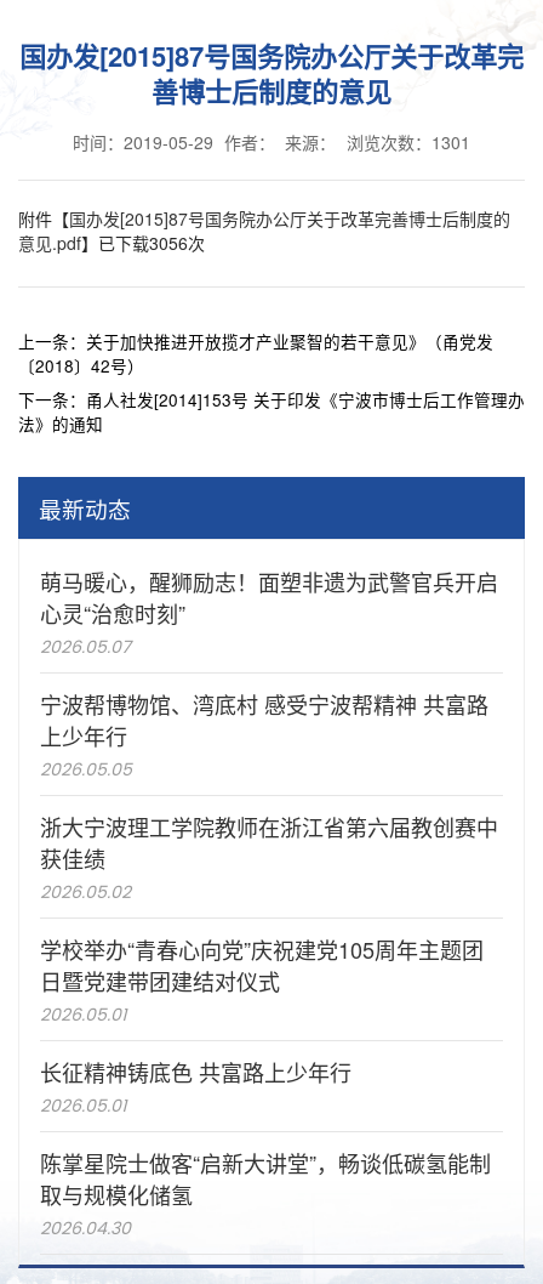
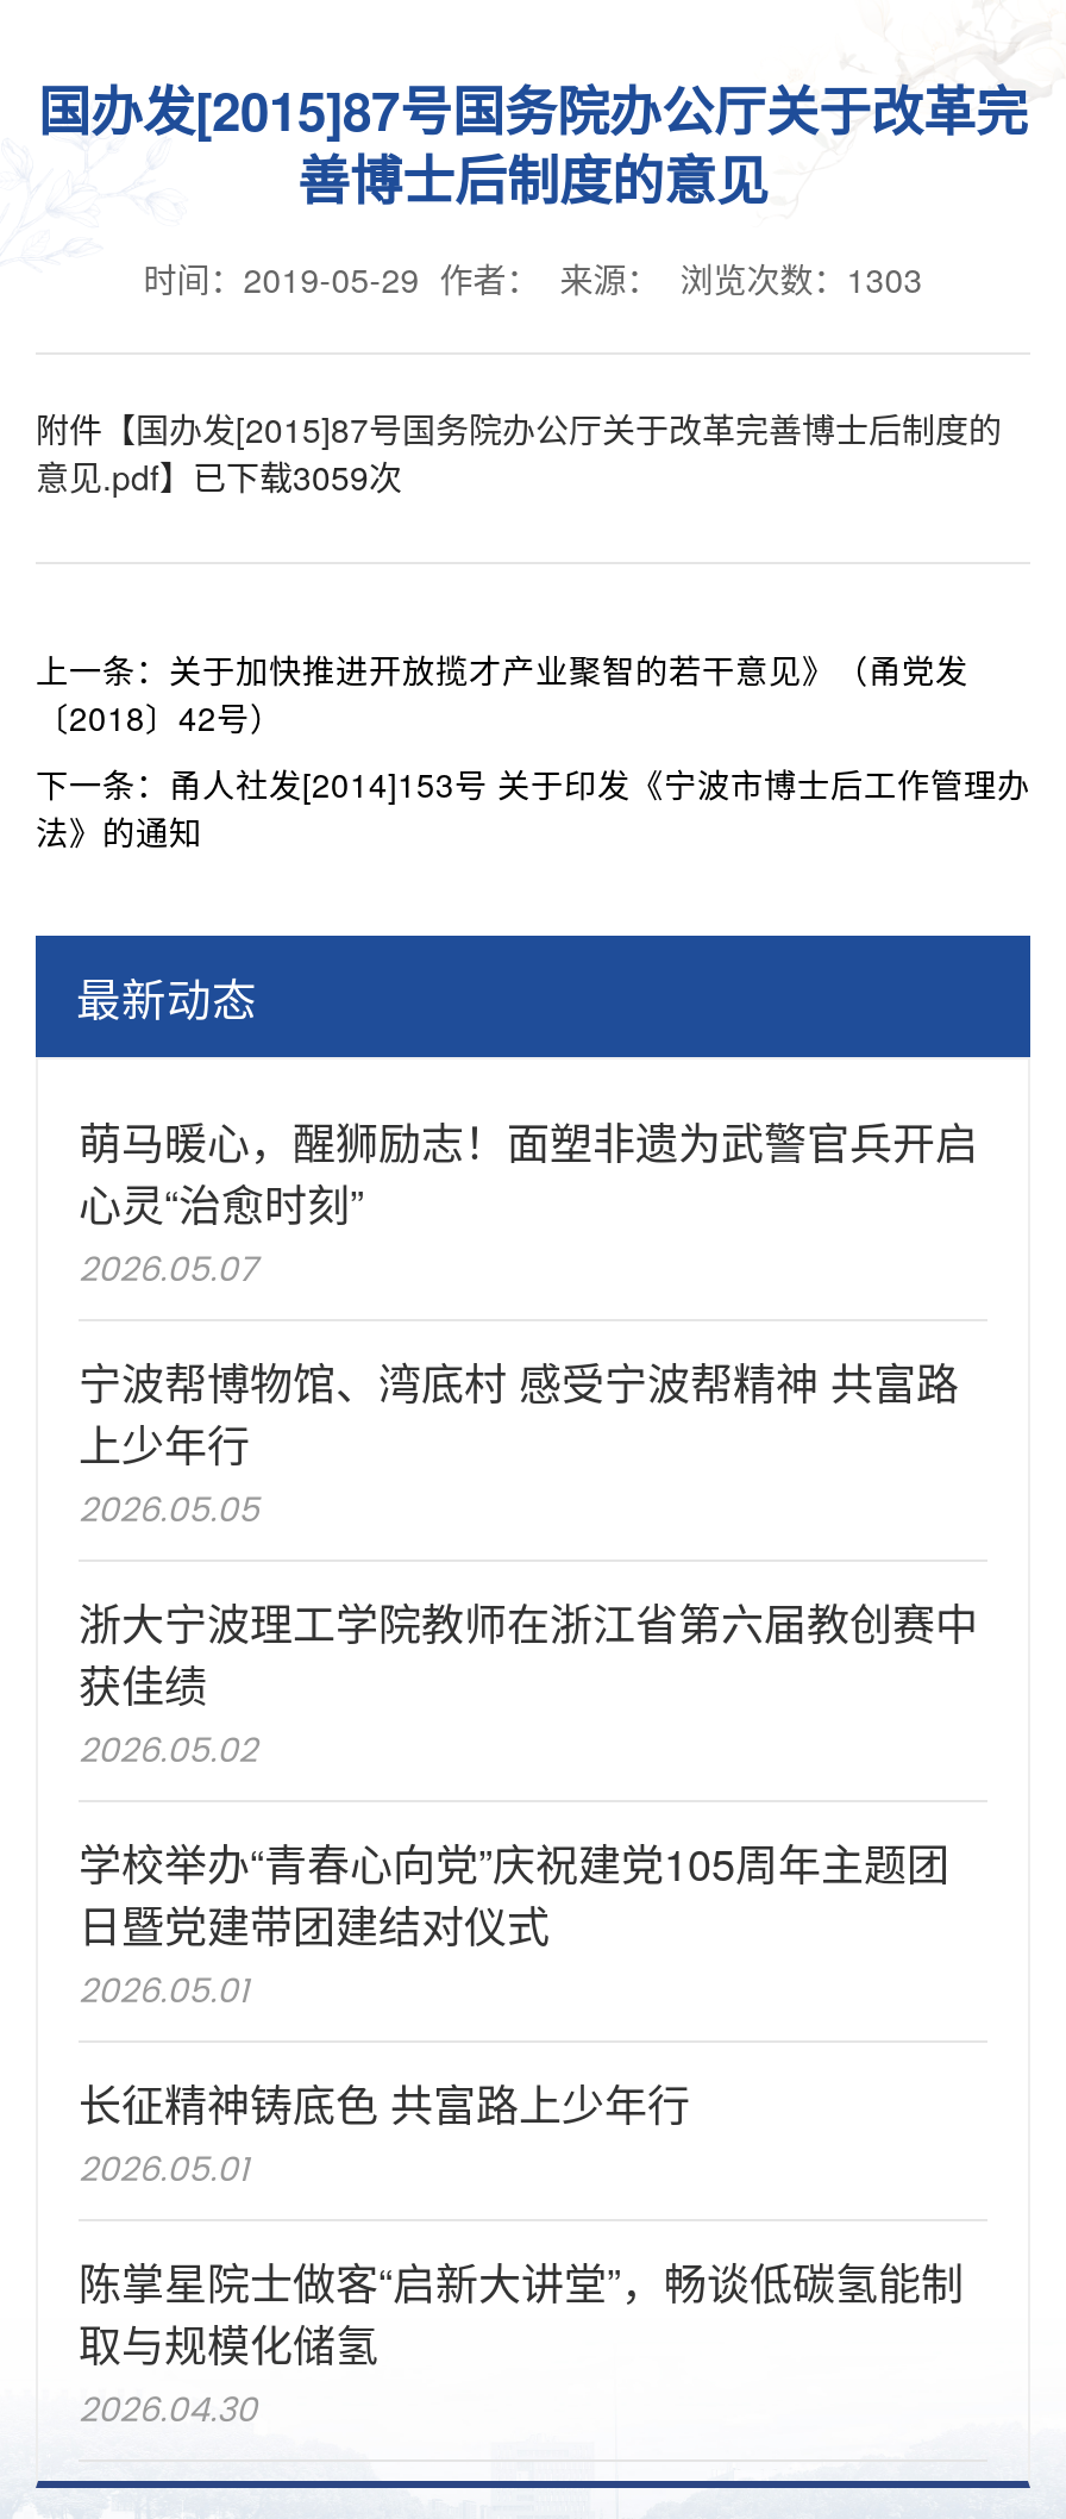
- 时间：2019-05-29 作者： 来源： 浏览次数：1301
+ 时间：2019-05-29 作者： 来源： 浏览次数：1303

- 意见.pdf】已下载3056次
+ 意见.pdf】已下载3059次
